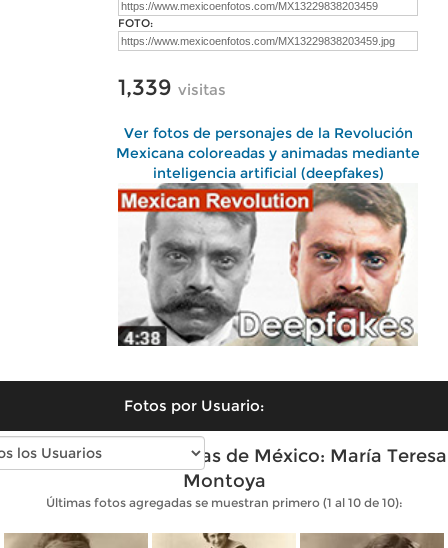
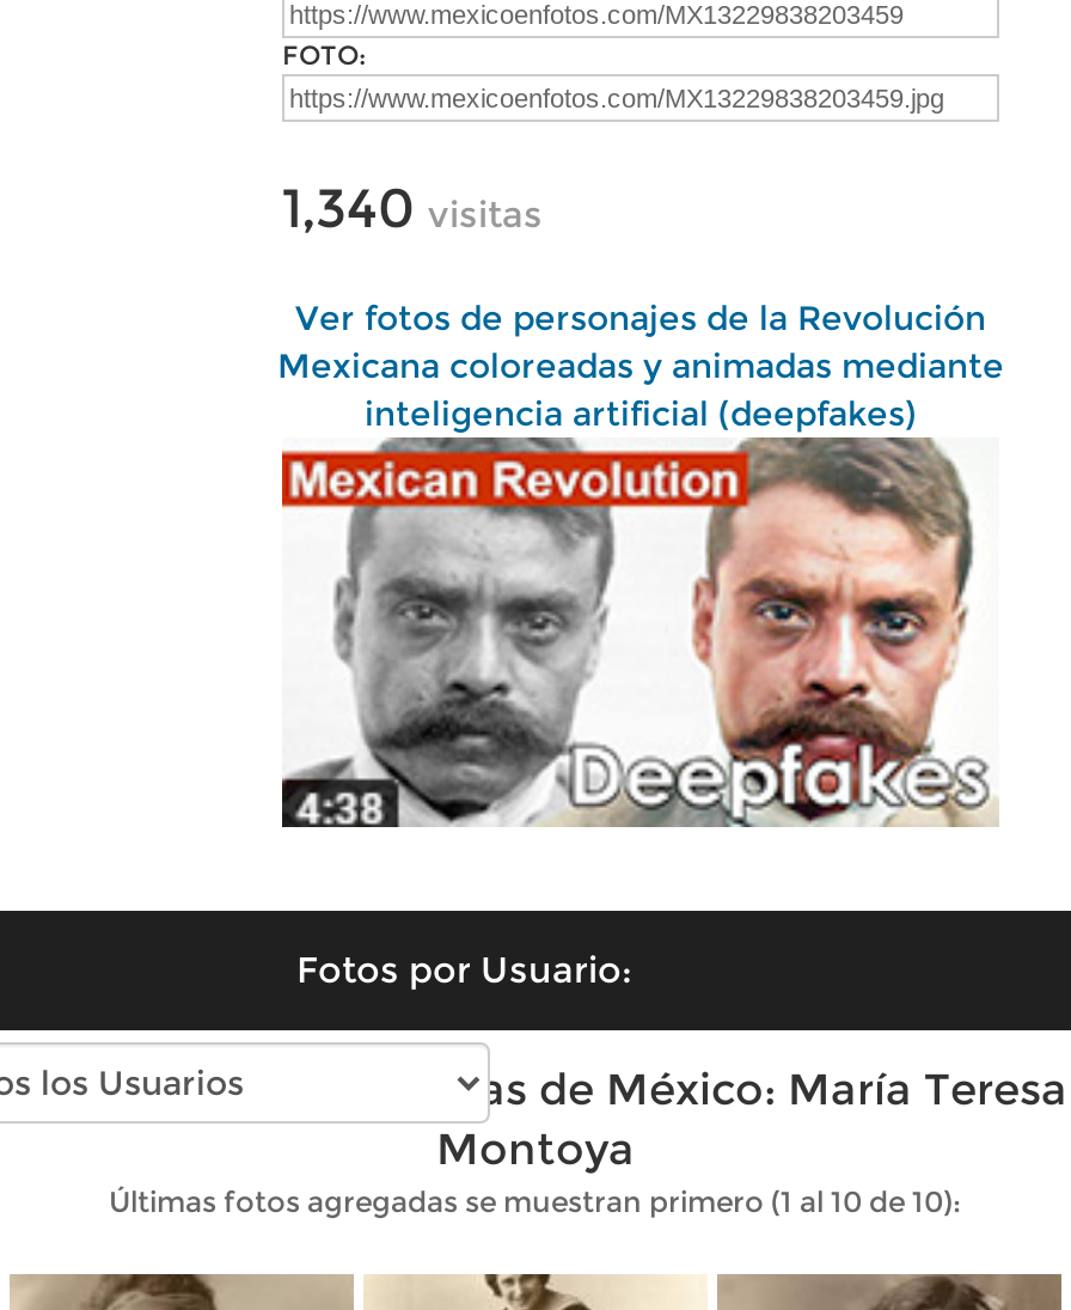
- 1,339 visitas
+ 1,340 visitas
